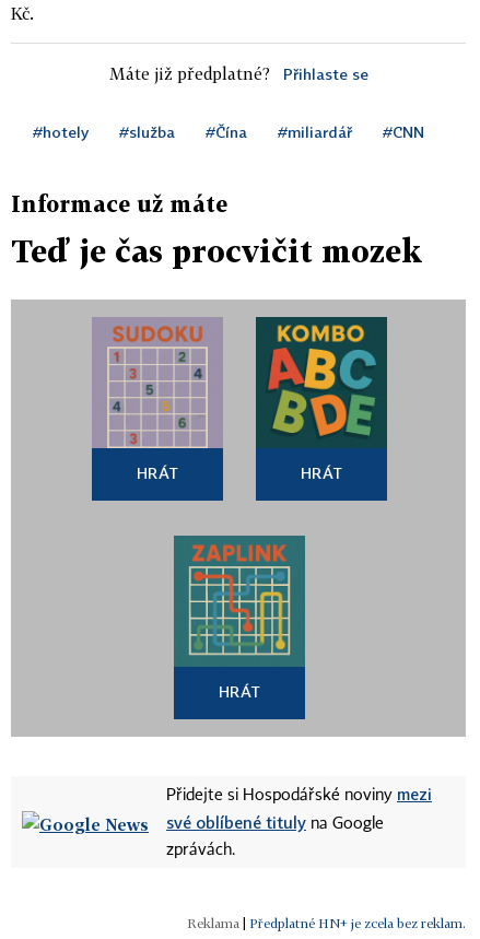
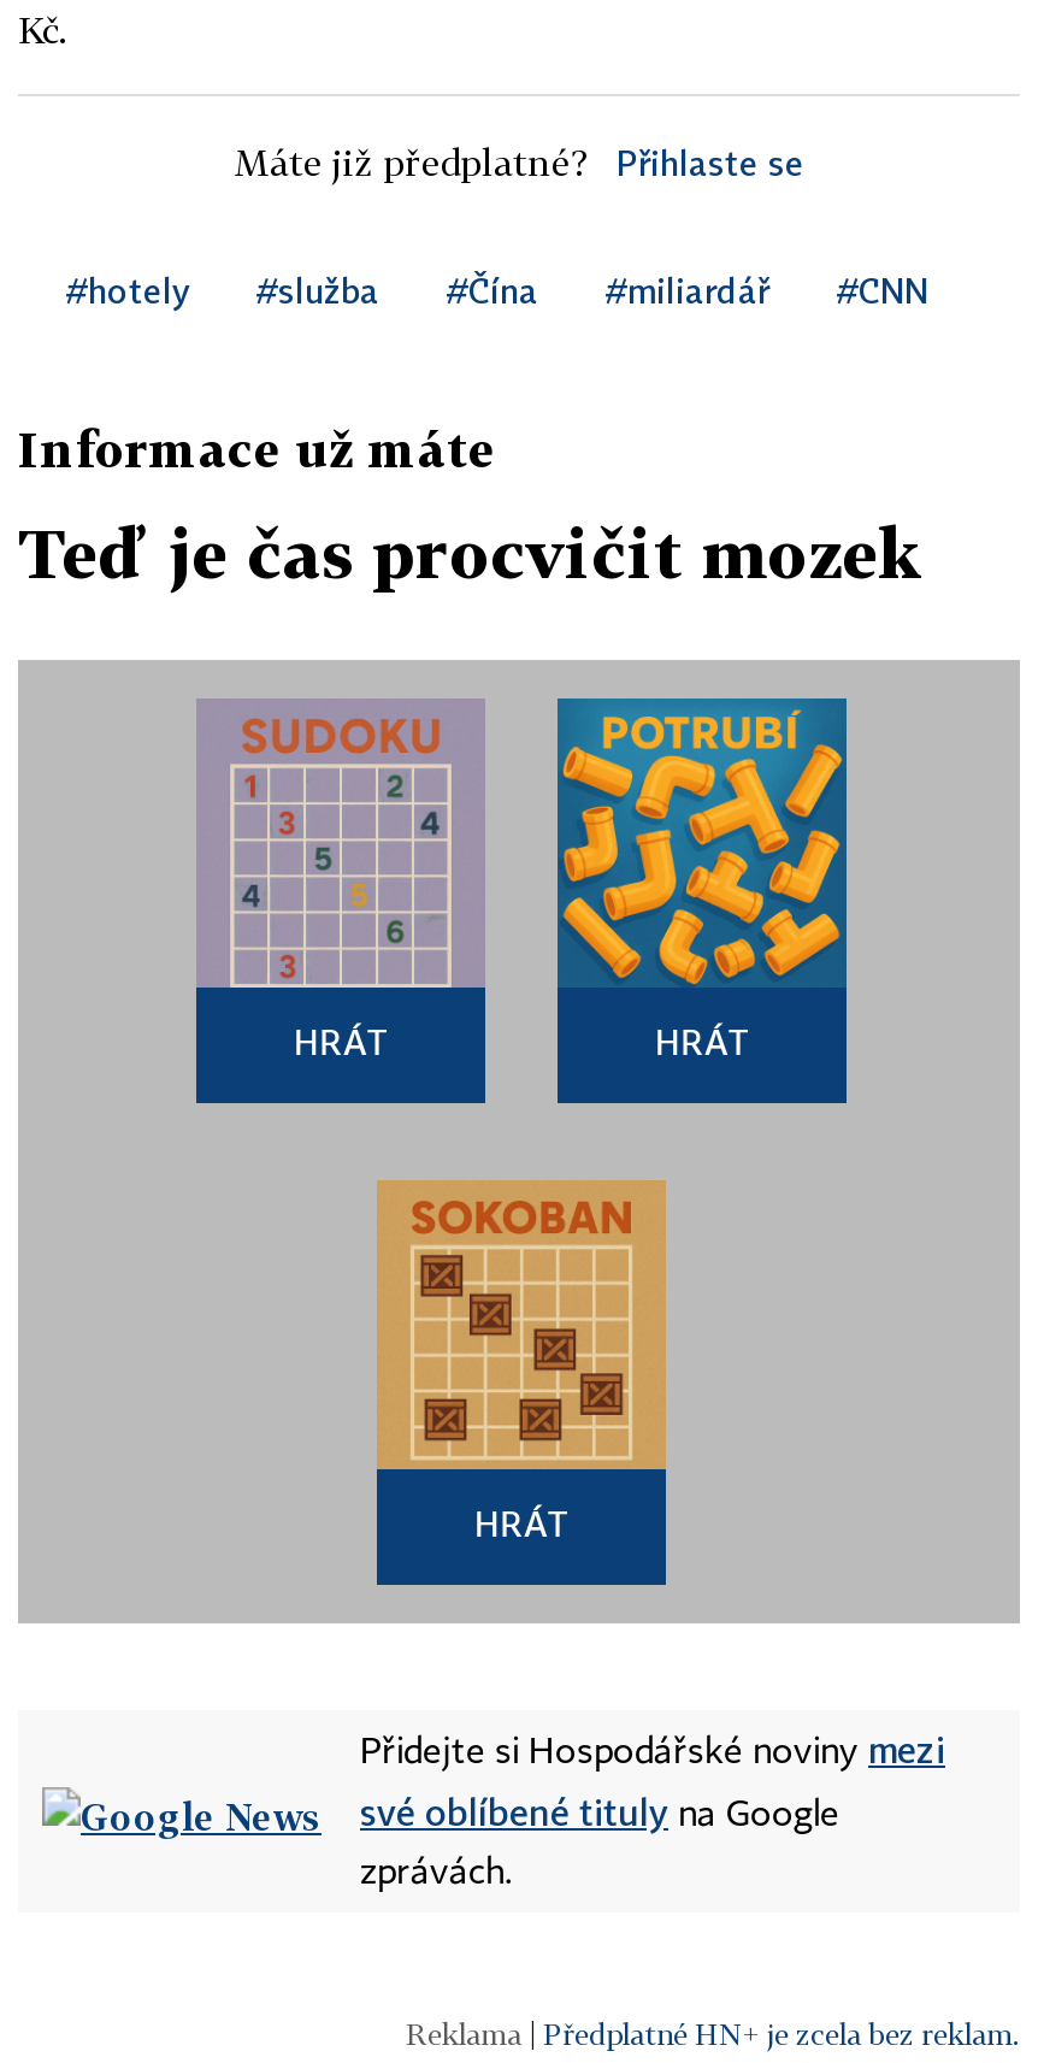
- [image]
+ [image]

- [image]
+ [image]
